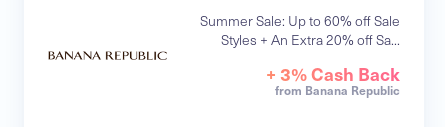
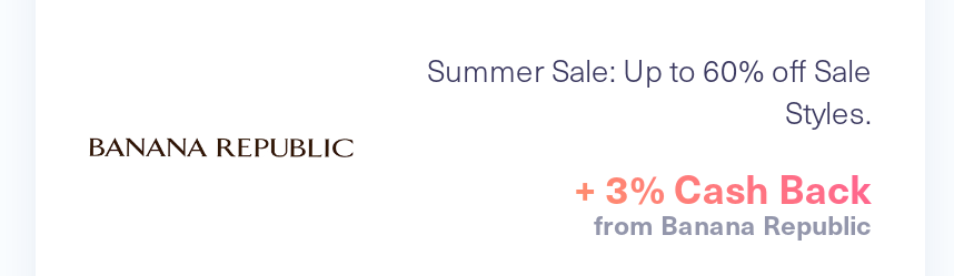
- Styles + An Extra 20% off Sa...
+ Styles.
